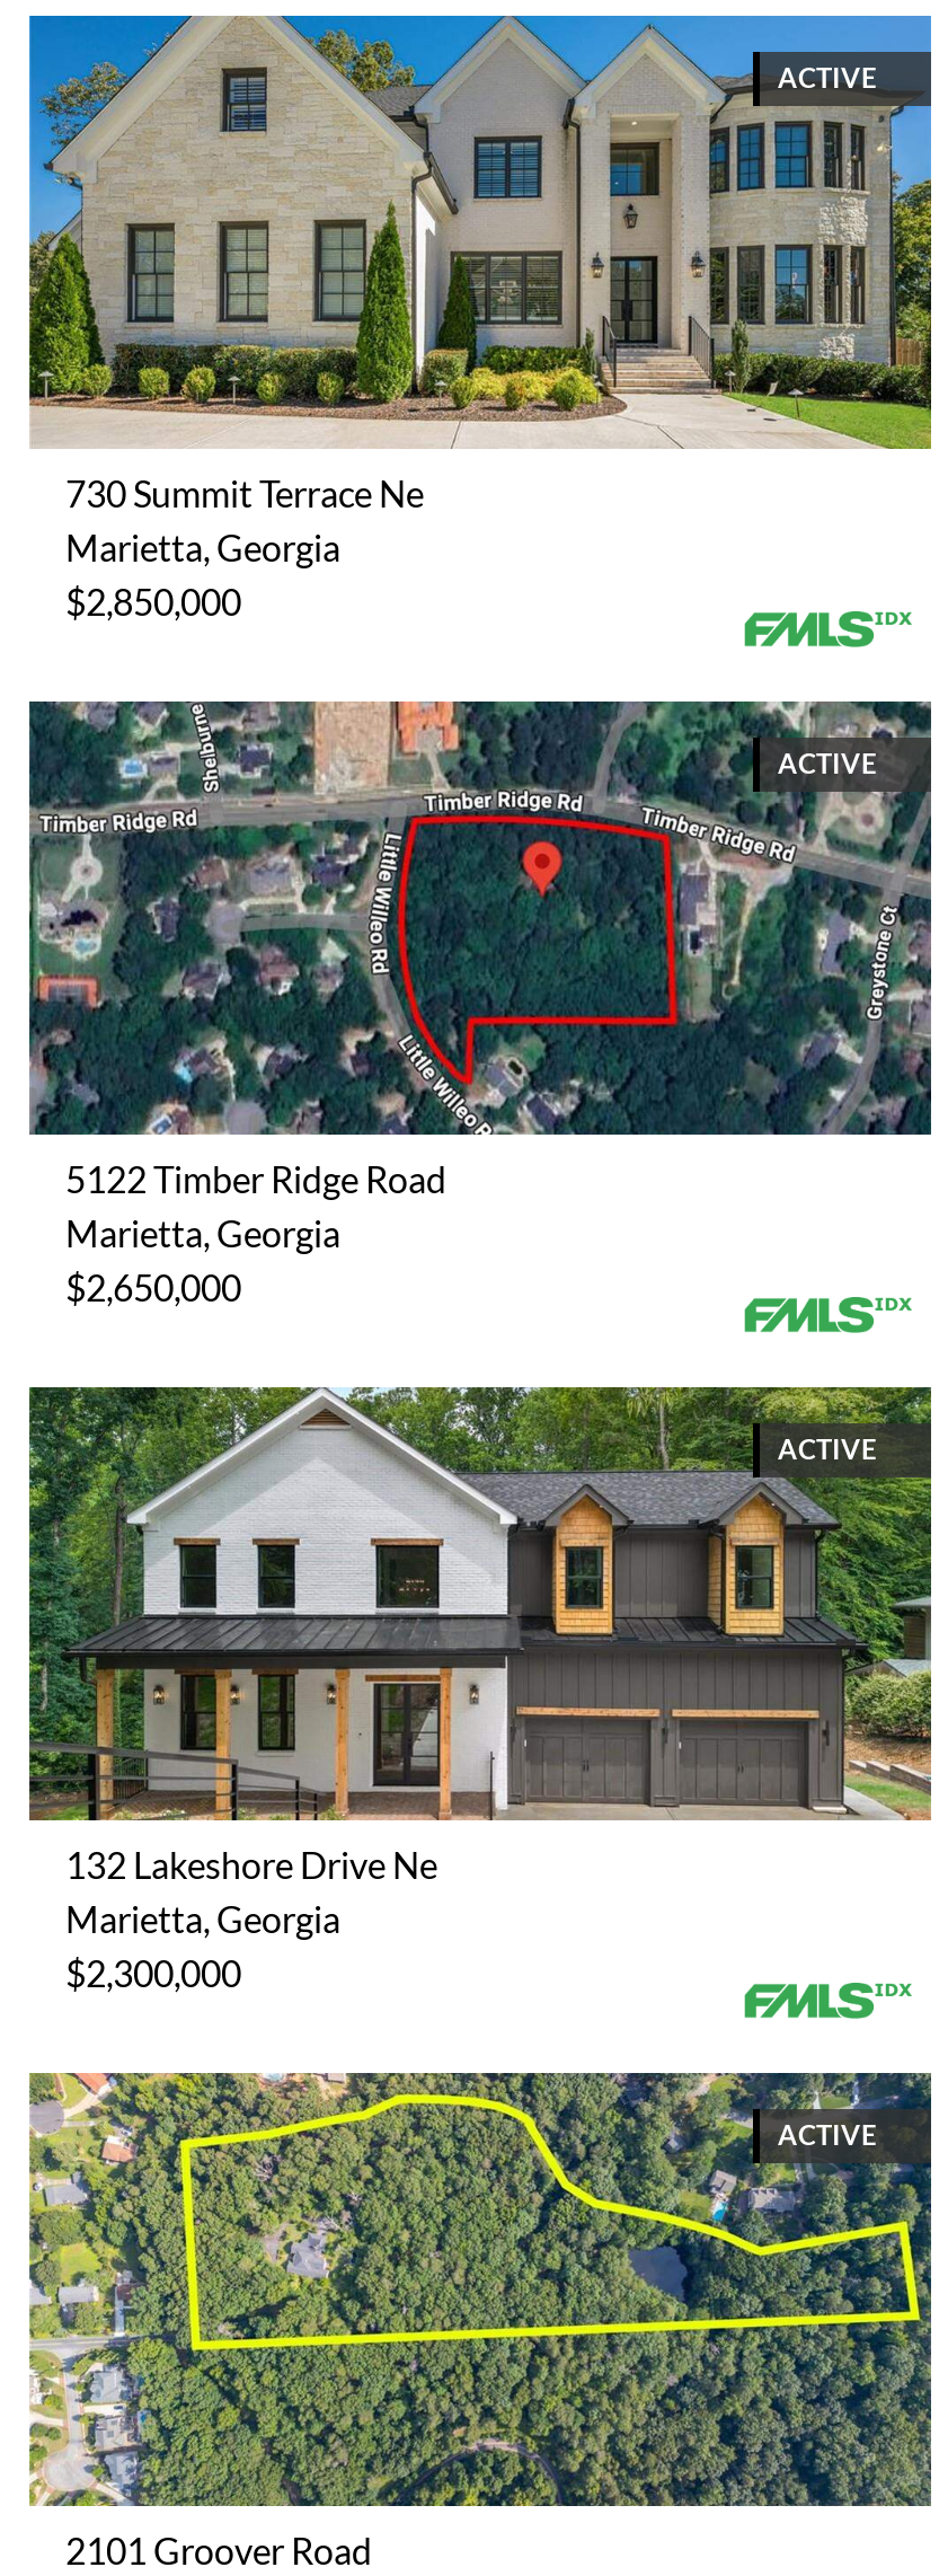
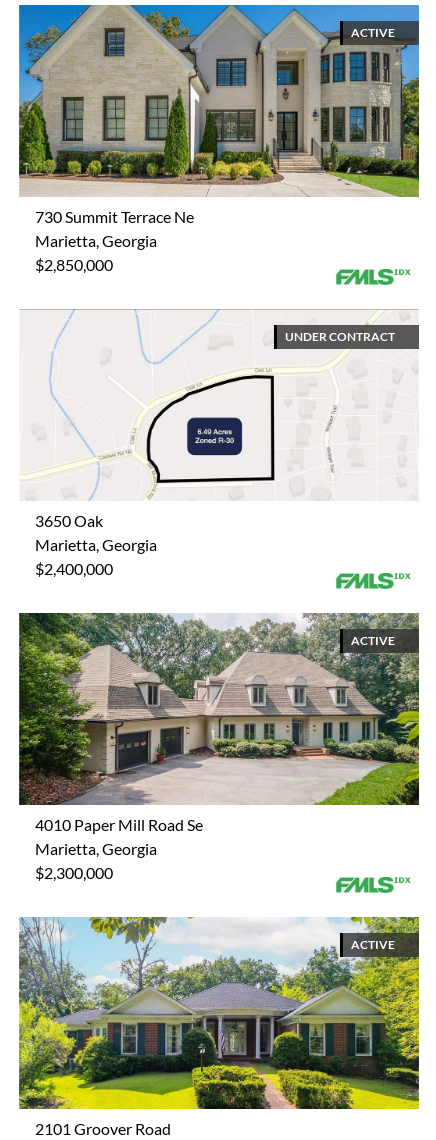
- [image]
- ACTIVE
+ [image]
+ UNDER CONTRACT

- 5122 Timber Ridge Road
+ 3650 Oak

- $2,650,000
+ $2,400,000

- [image]
- 132 Lakeshore Drive Ne
+ [image]
+ 4010 Paper Mill Road Se

- [image]
+ [image]
